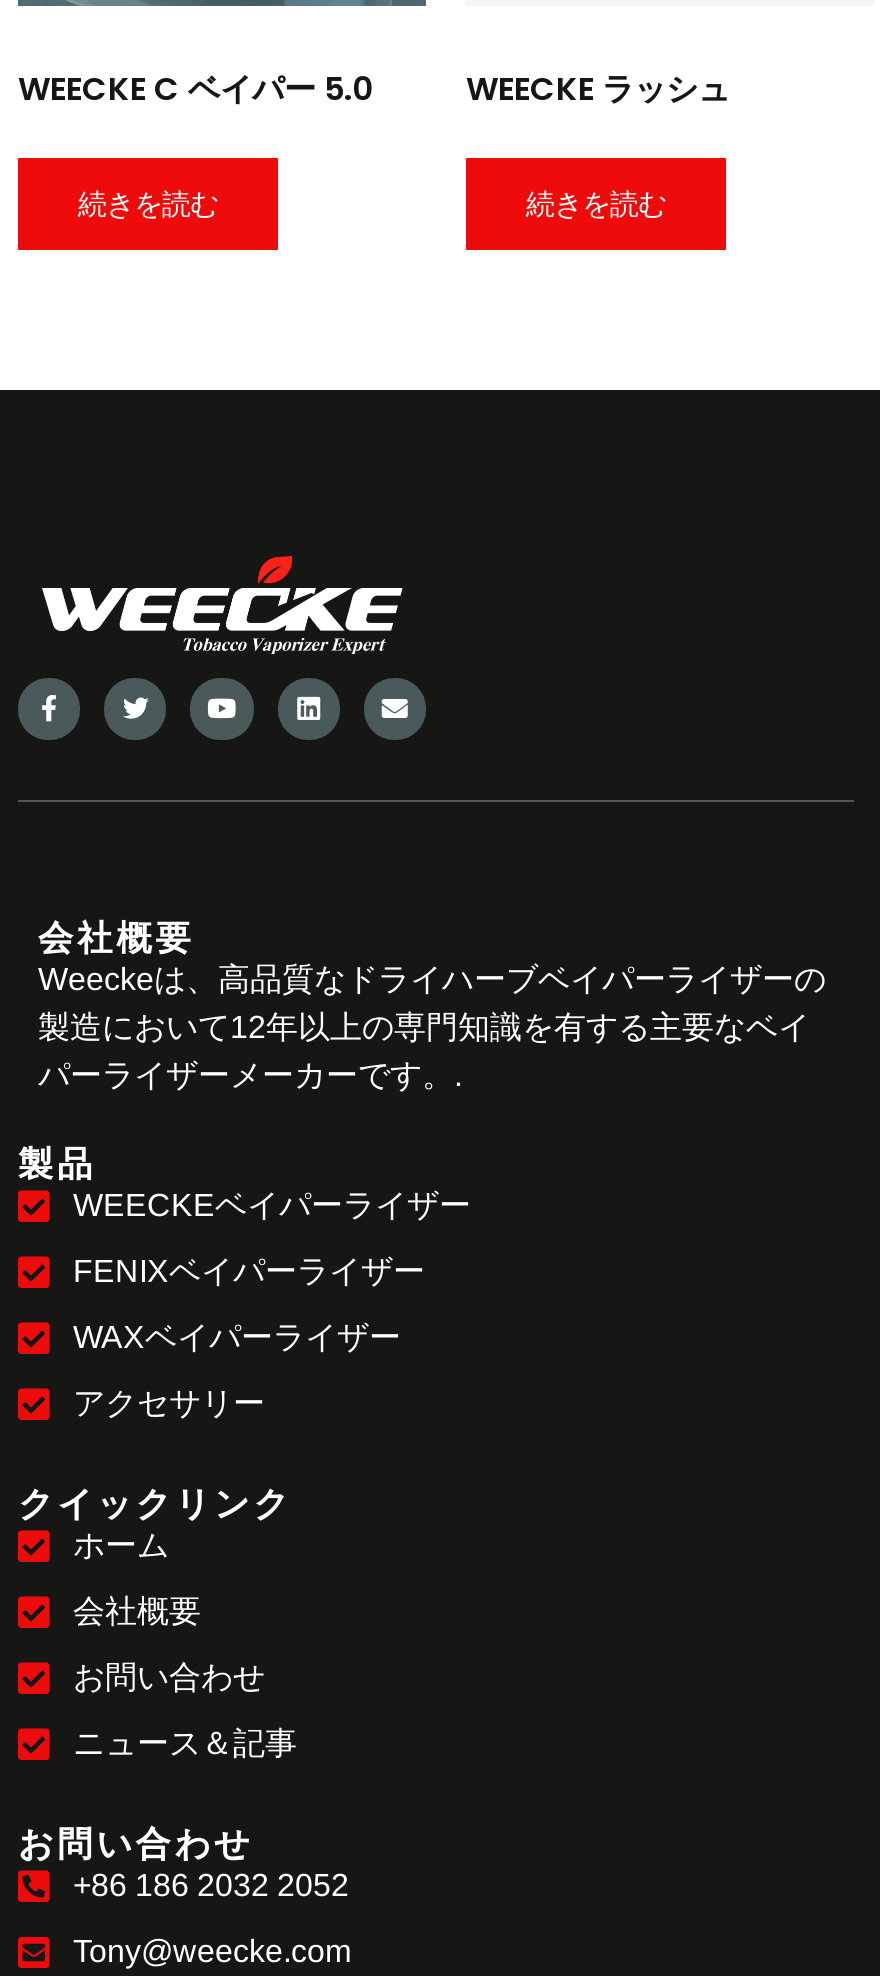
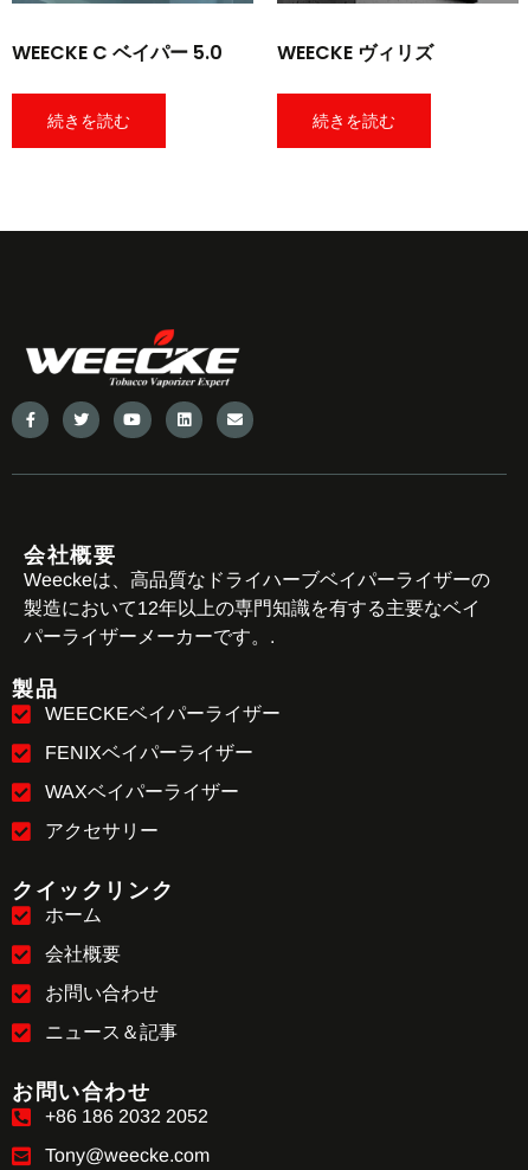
- WEECKE ラッシュ
+ WEECKE ヴィリズ
